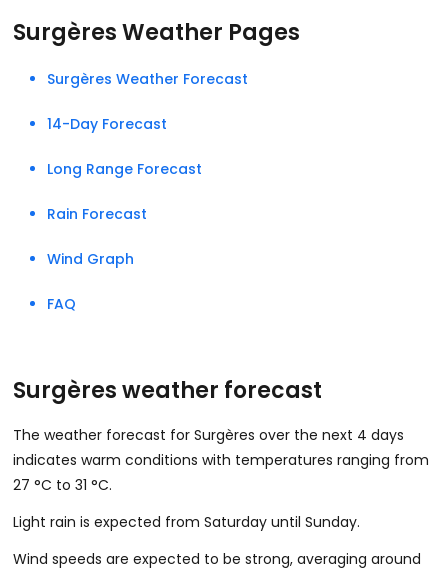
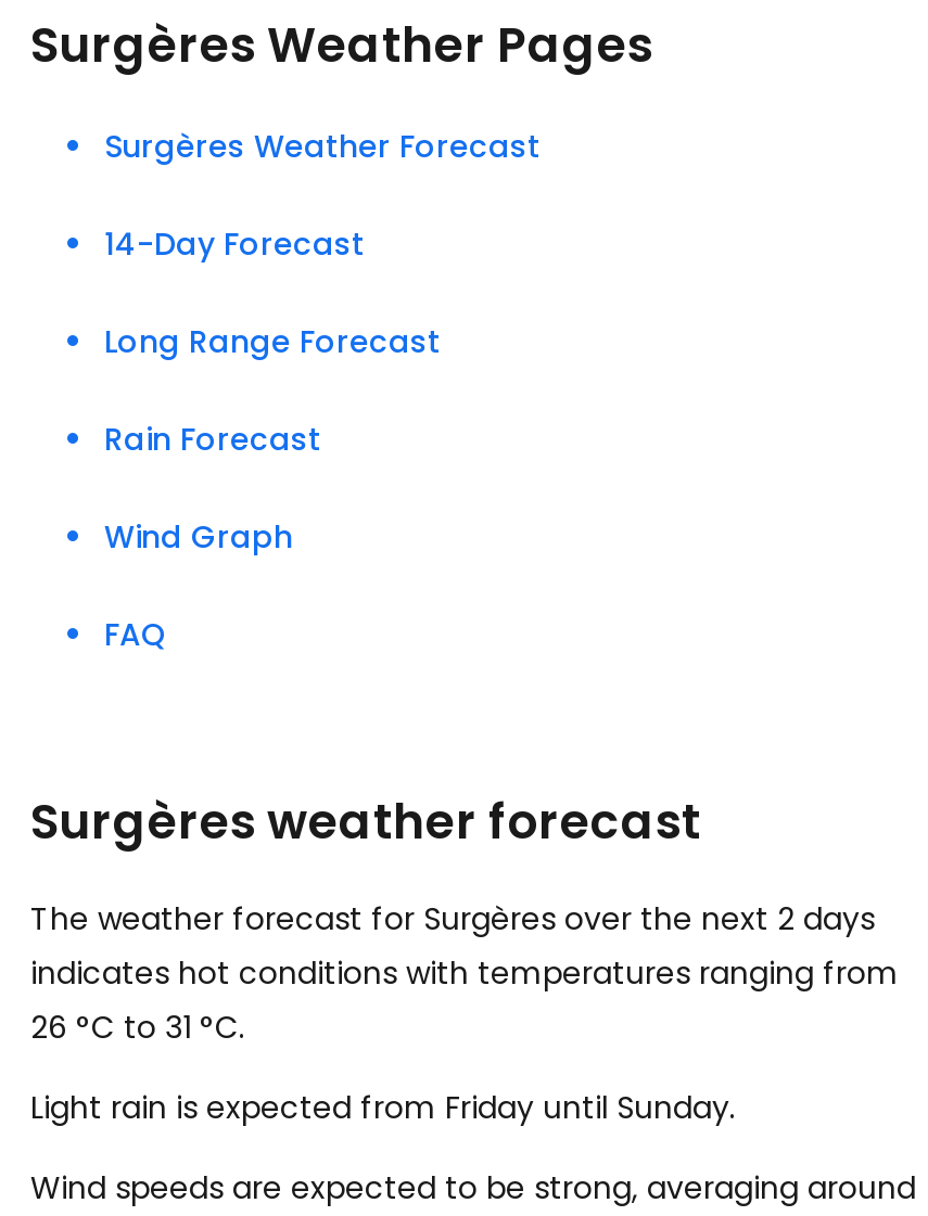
- The weather forecast for Surgères over the next 4 days
+ The weather forecast for Surgères over the next 2 days

- indicates warm conditions with temperatures ranging from
+ indicates hot conditions with temperatures ranging from

- 27 °C to 31 °C.
+ 26 °C to 31 °C.

- Light rain is expected from Saturday until Sunday.
+ Light rain is expected from Friday until Sunday.
